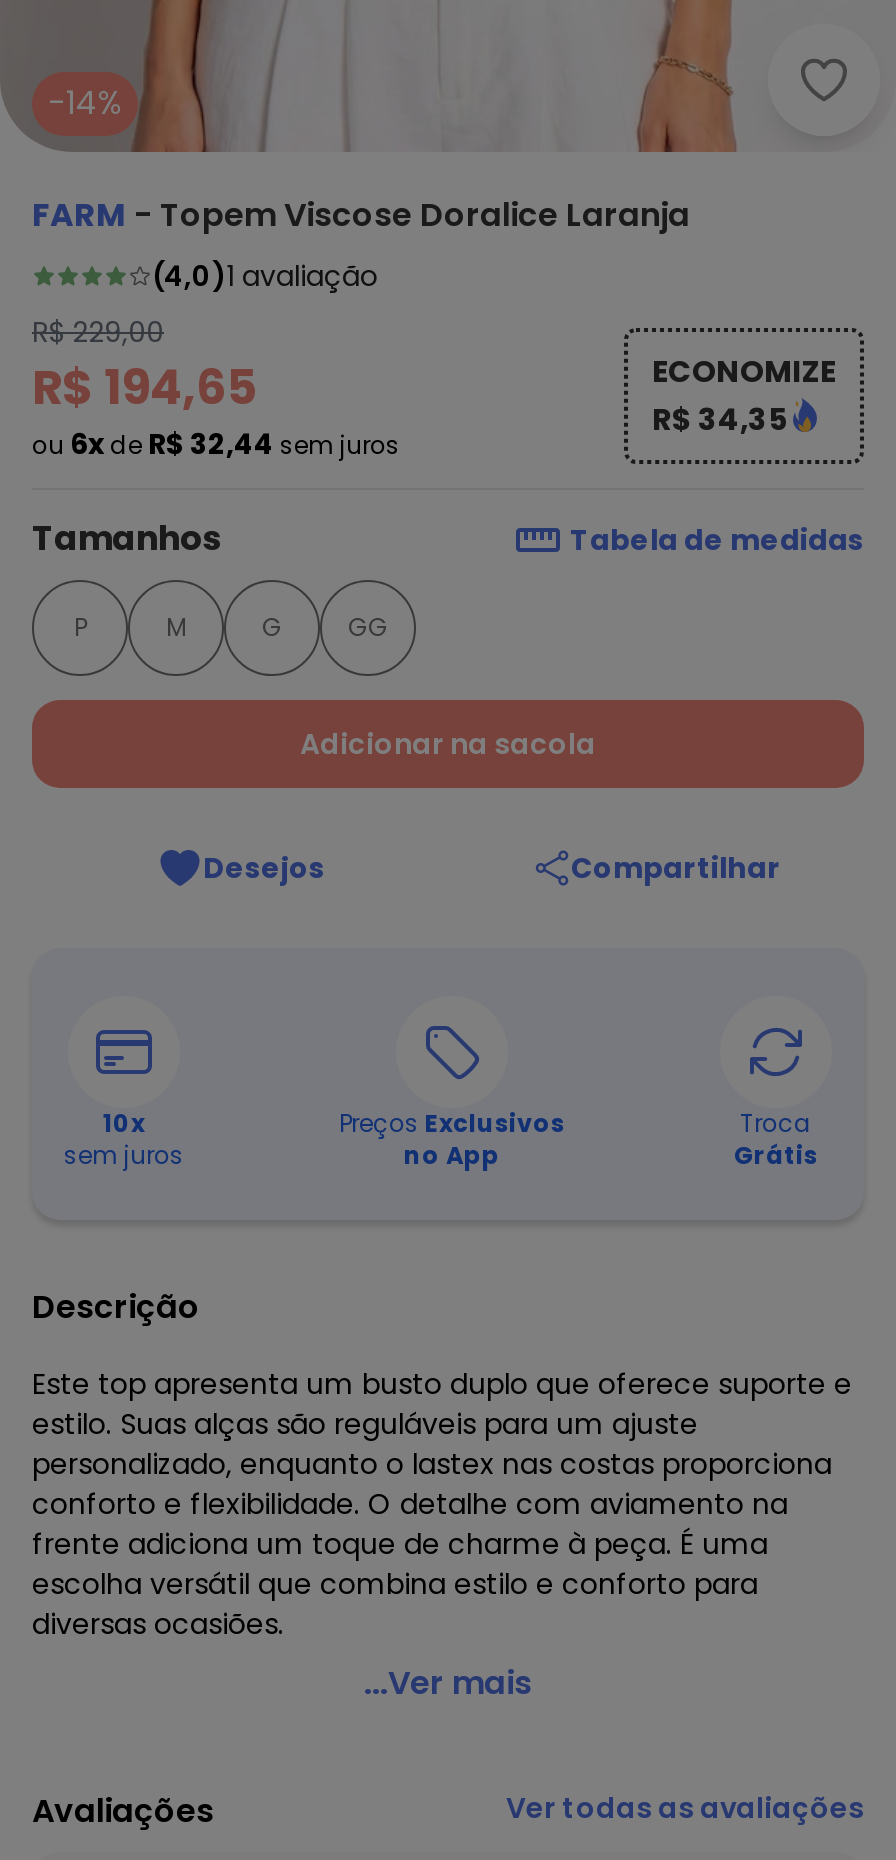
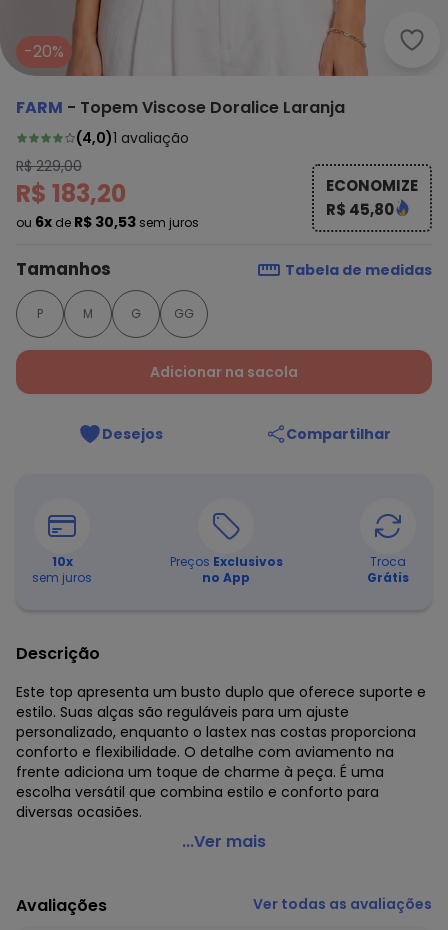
- -14%
+ -20%

- R$ 194,65
+ R$ 183,20

- R$ 34,35
+ R$ 45,80

- ou 6x de R$ 32,44 sem juros
+ ou 6x de R$ 30,53 sem juros
